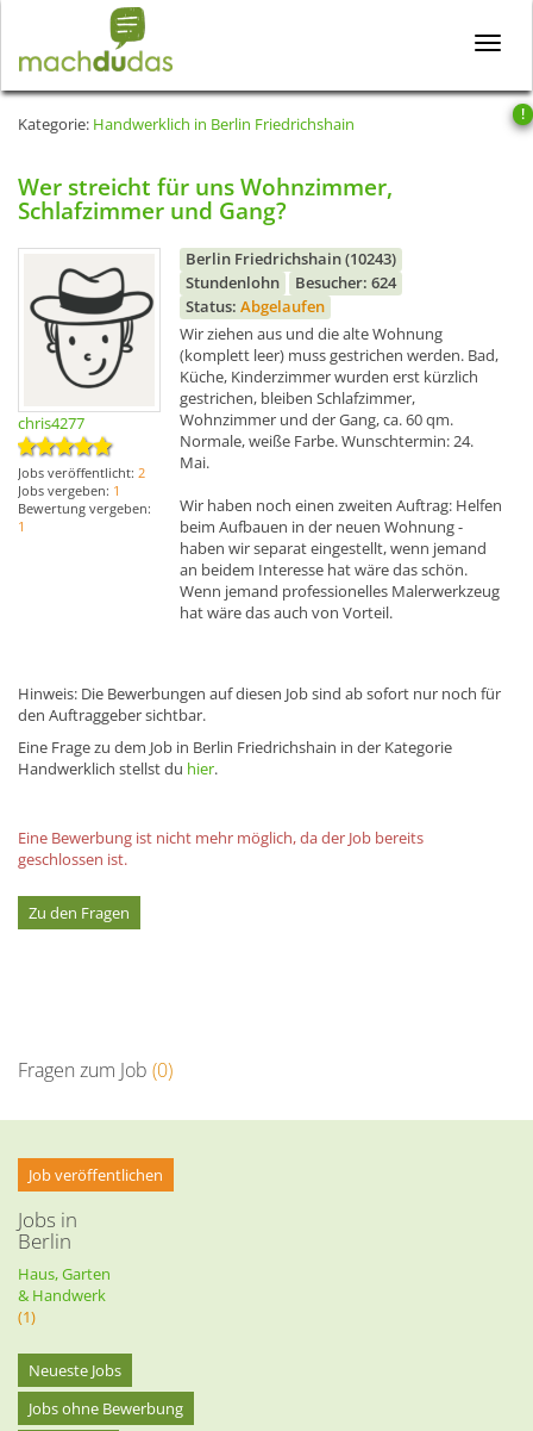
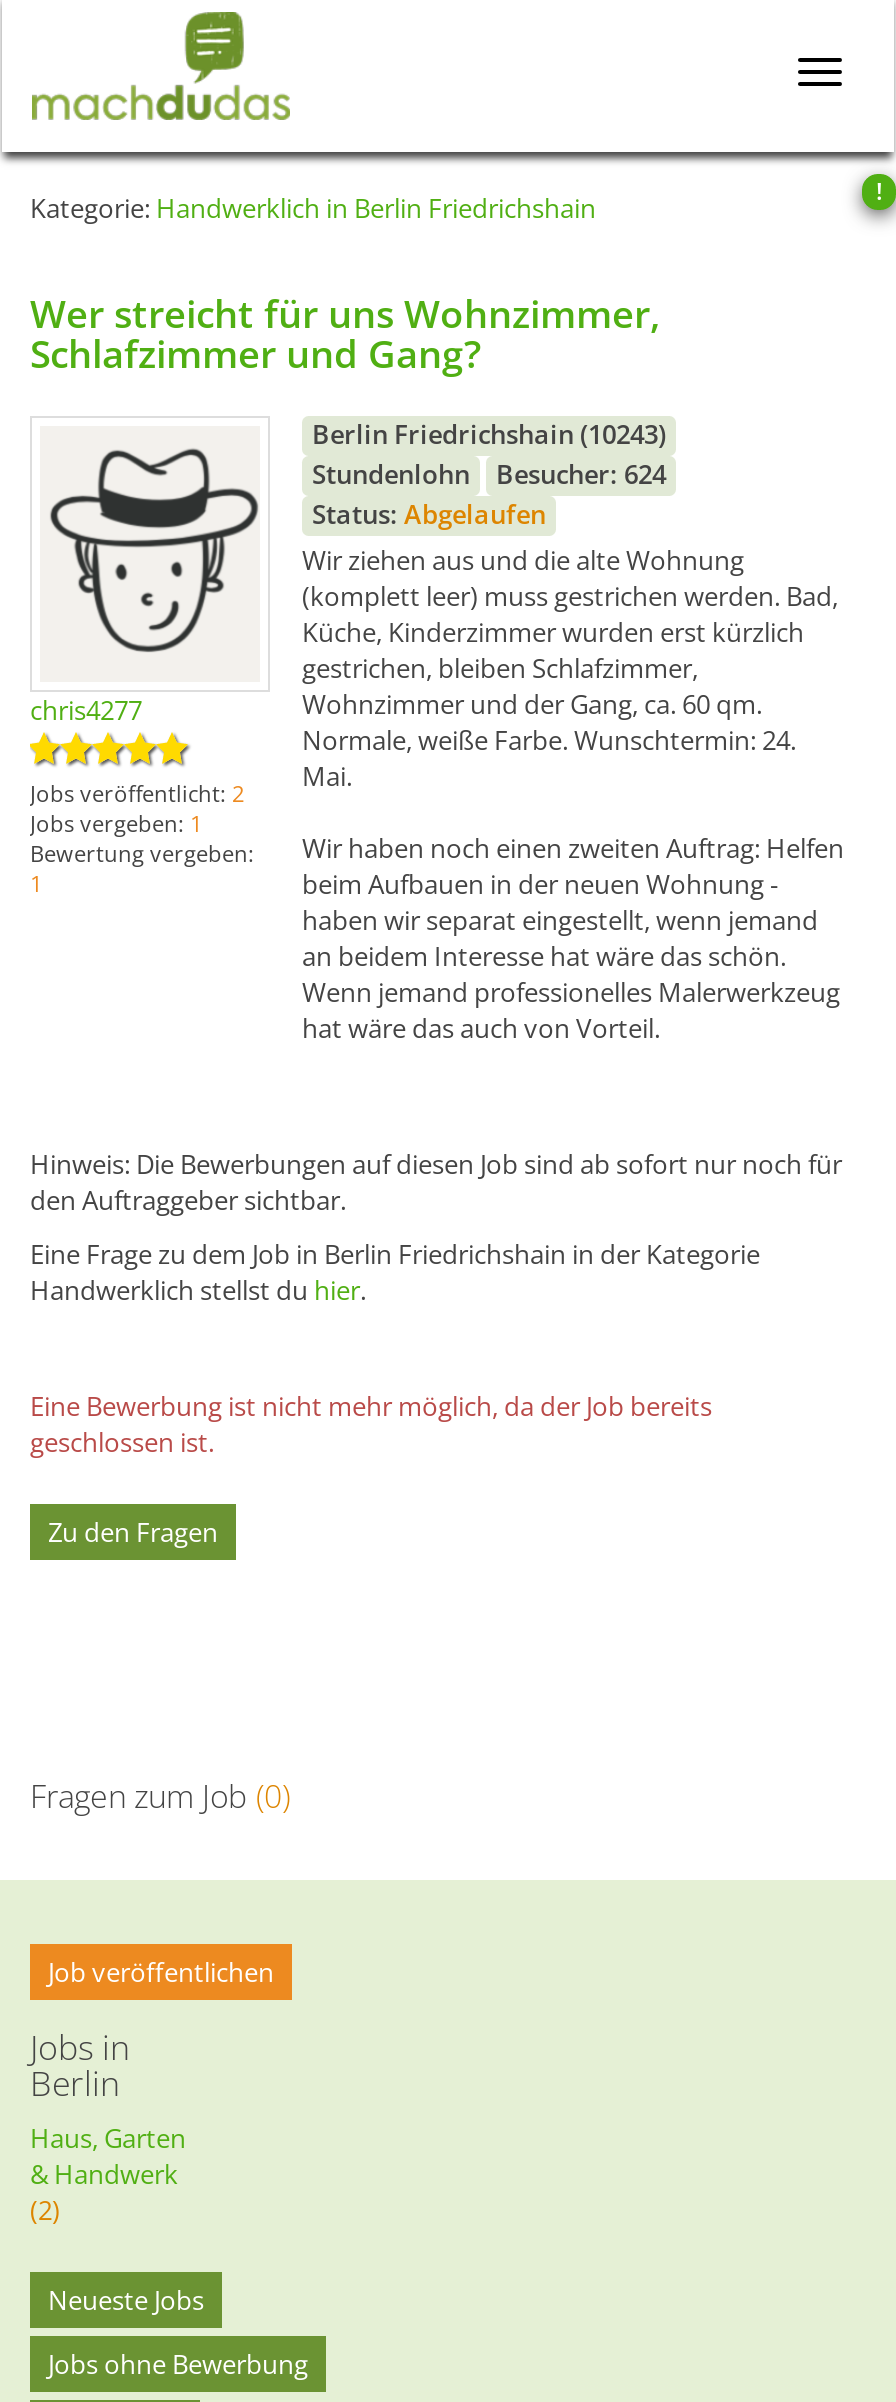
- (1)
+ (2)
